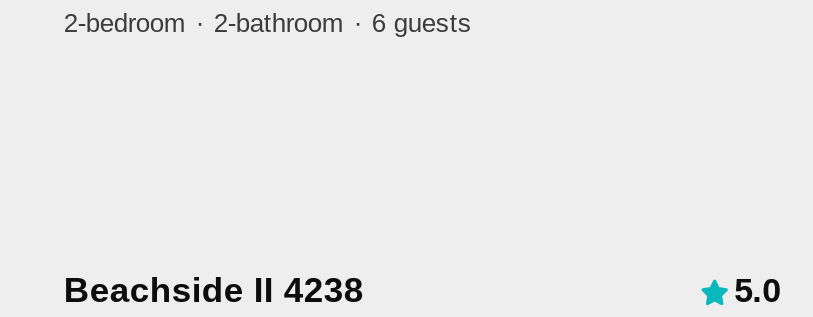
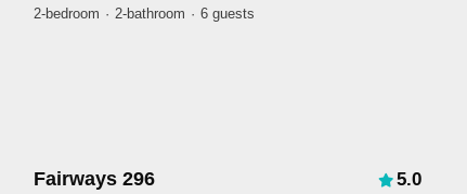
- Beachside II 4238
+ Fairways 296
